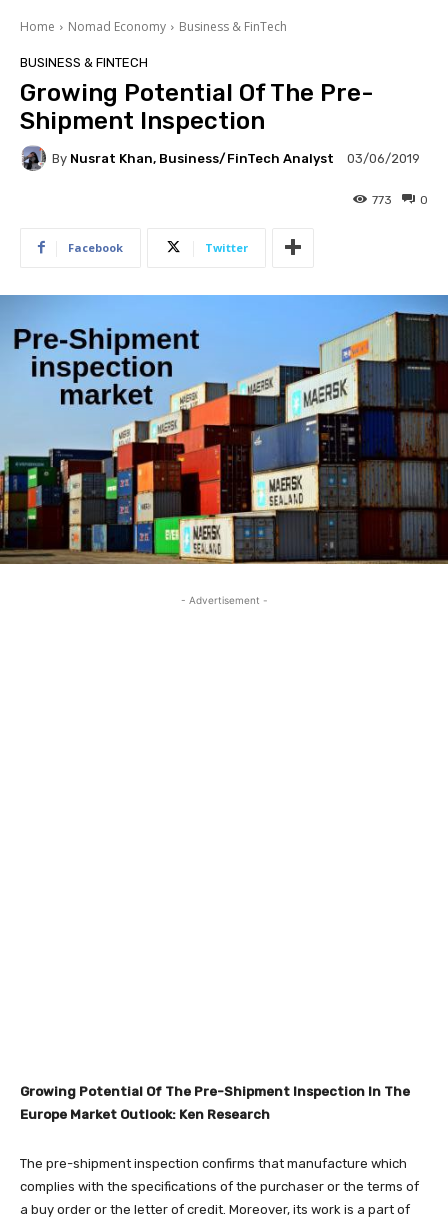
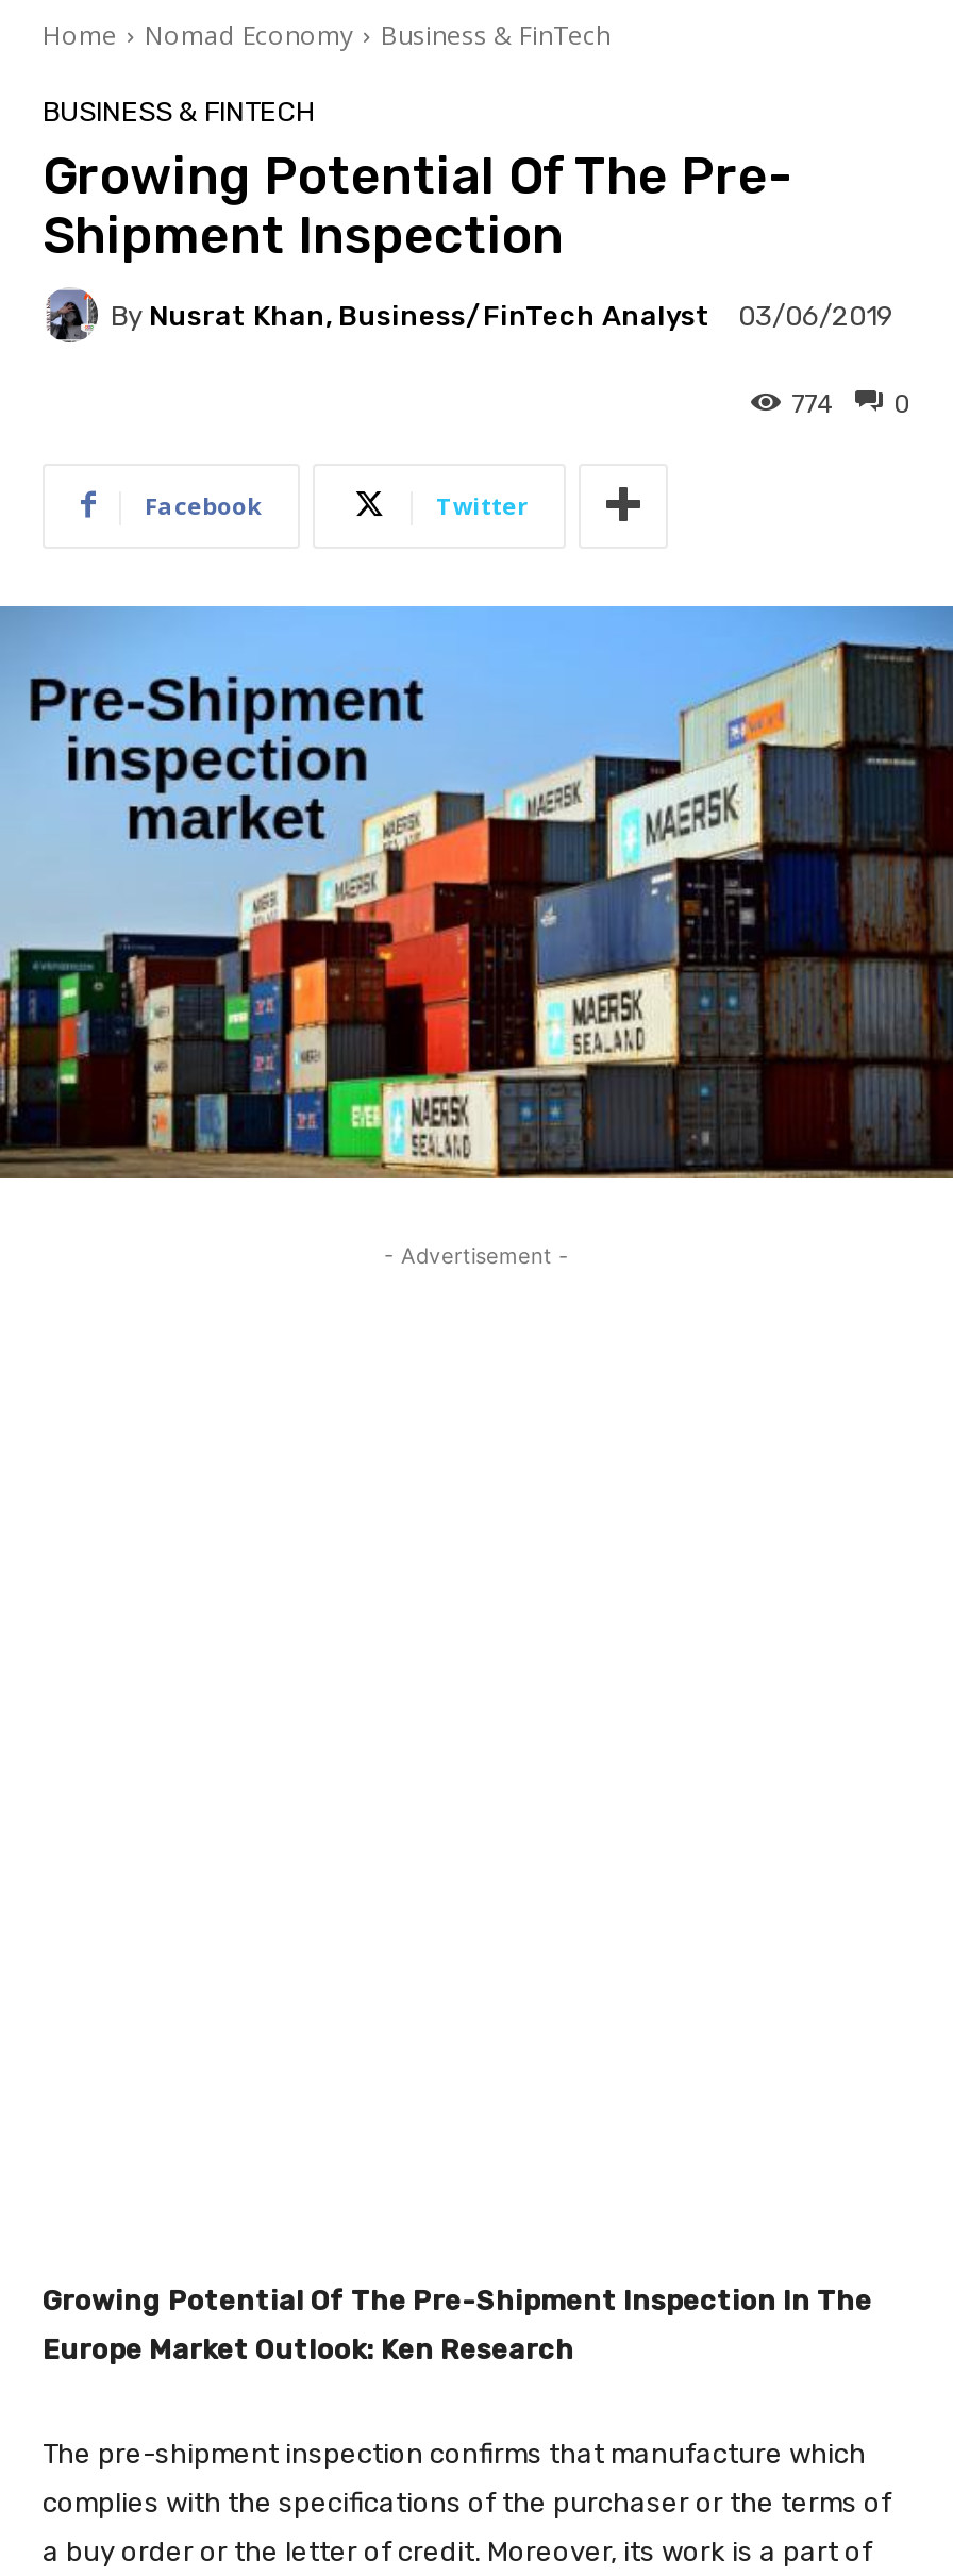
- 773 0
+ 774 0
